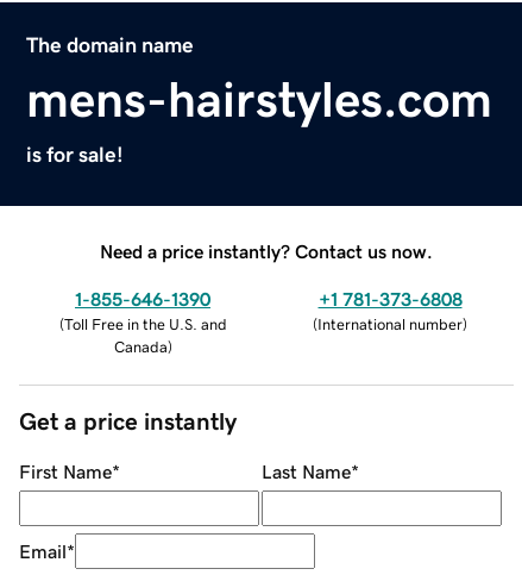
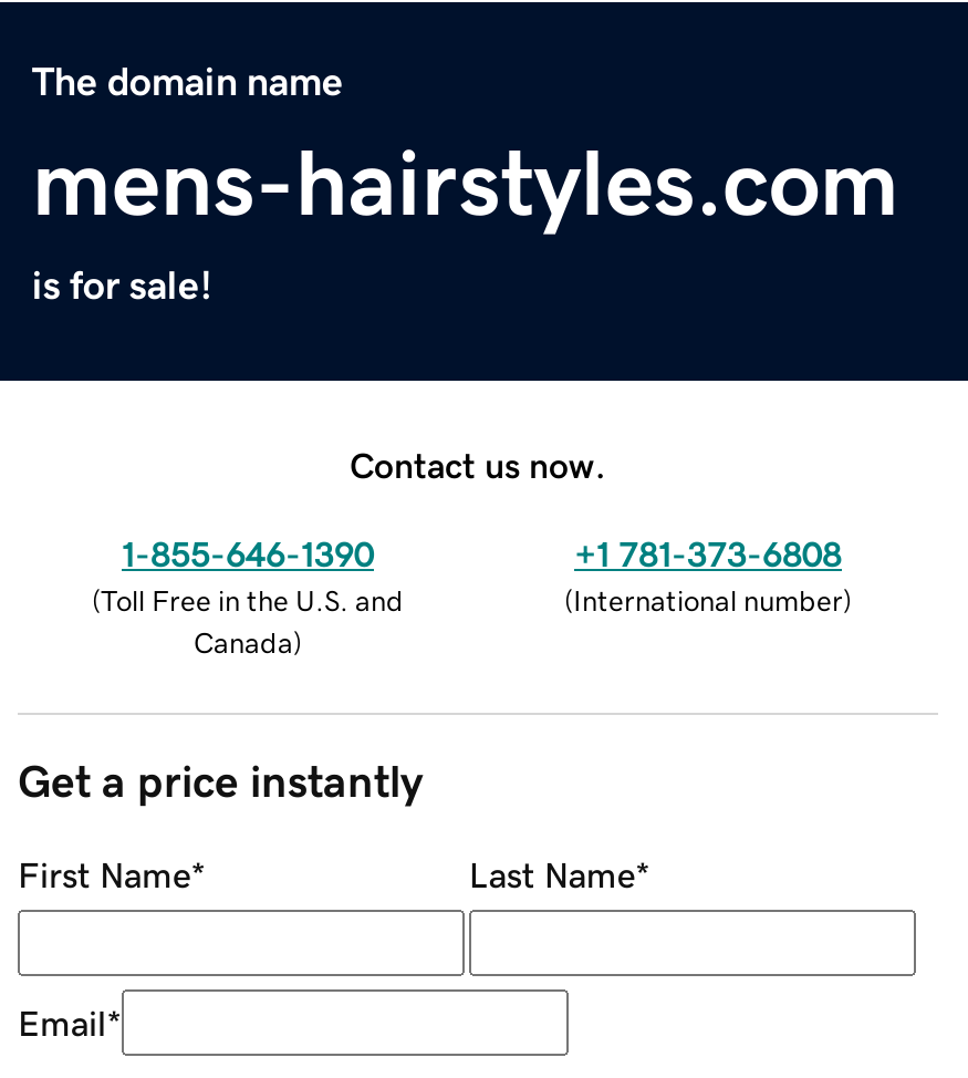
- Need a price instantly? Contact us now.
+ Contact us now.
